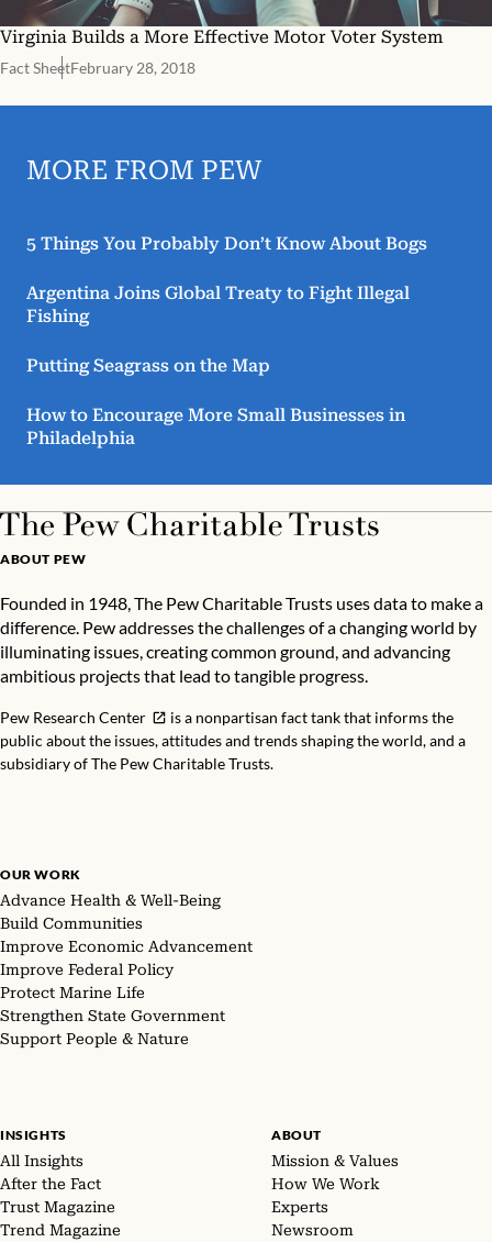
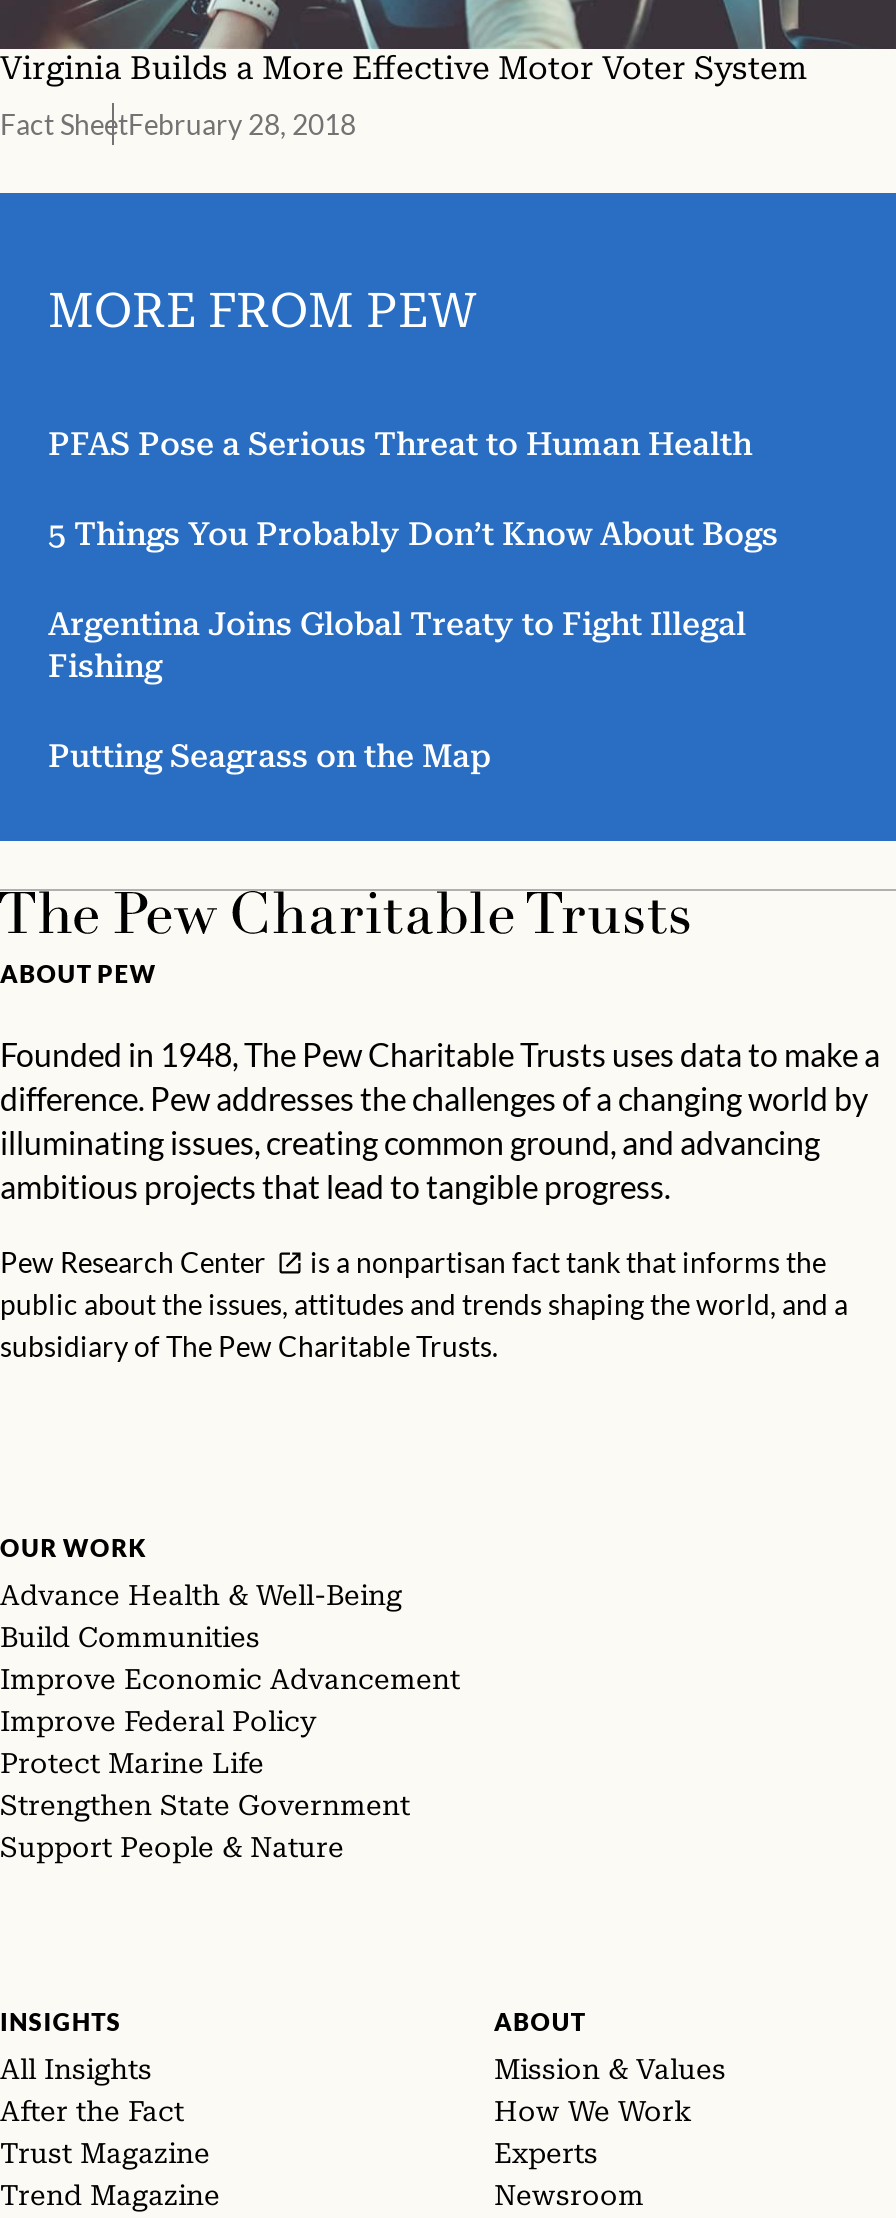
+ PFAS Pose a Serious Threat to Human Health

moved down: 5 Things You Probably Don’t Know About Bogs | Argentina Joins Global Treaty to Fight Illegal | Fishing | Putting Seagrass on the Map

- How to Encourage More Small Businesses in
- Philadelphia
